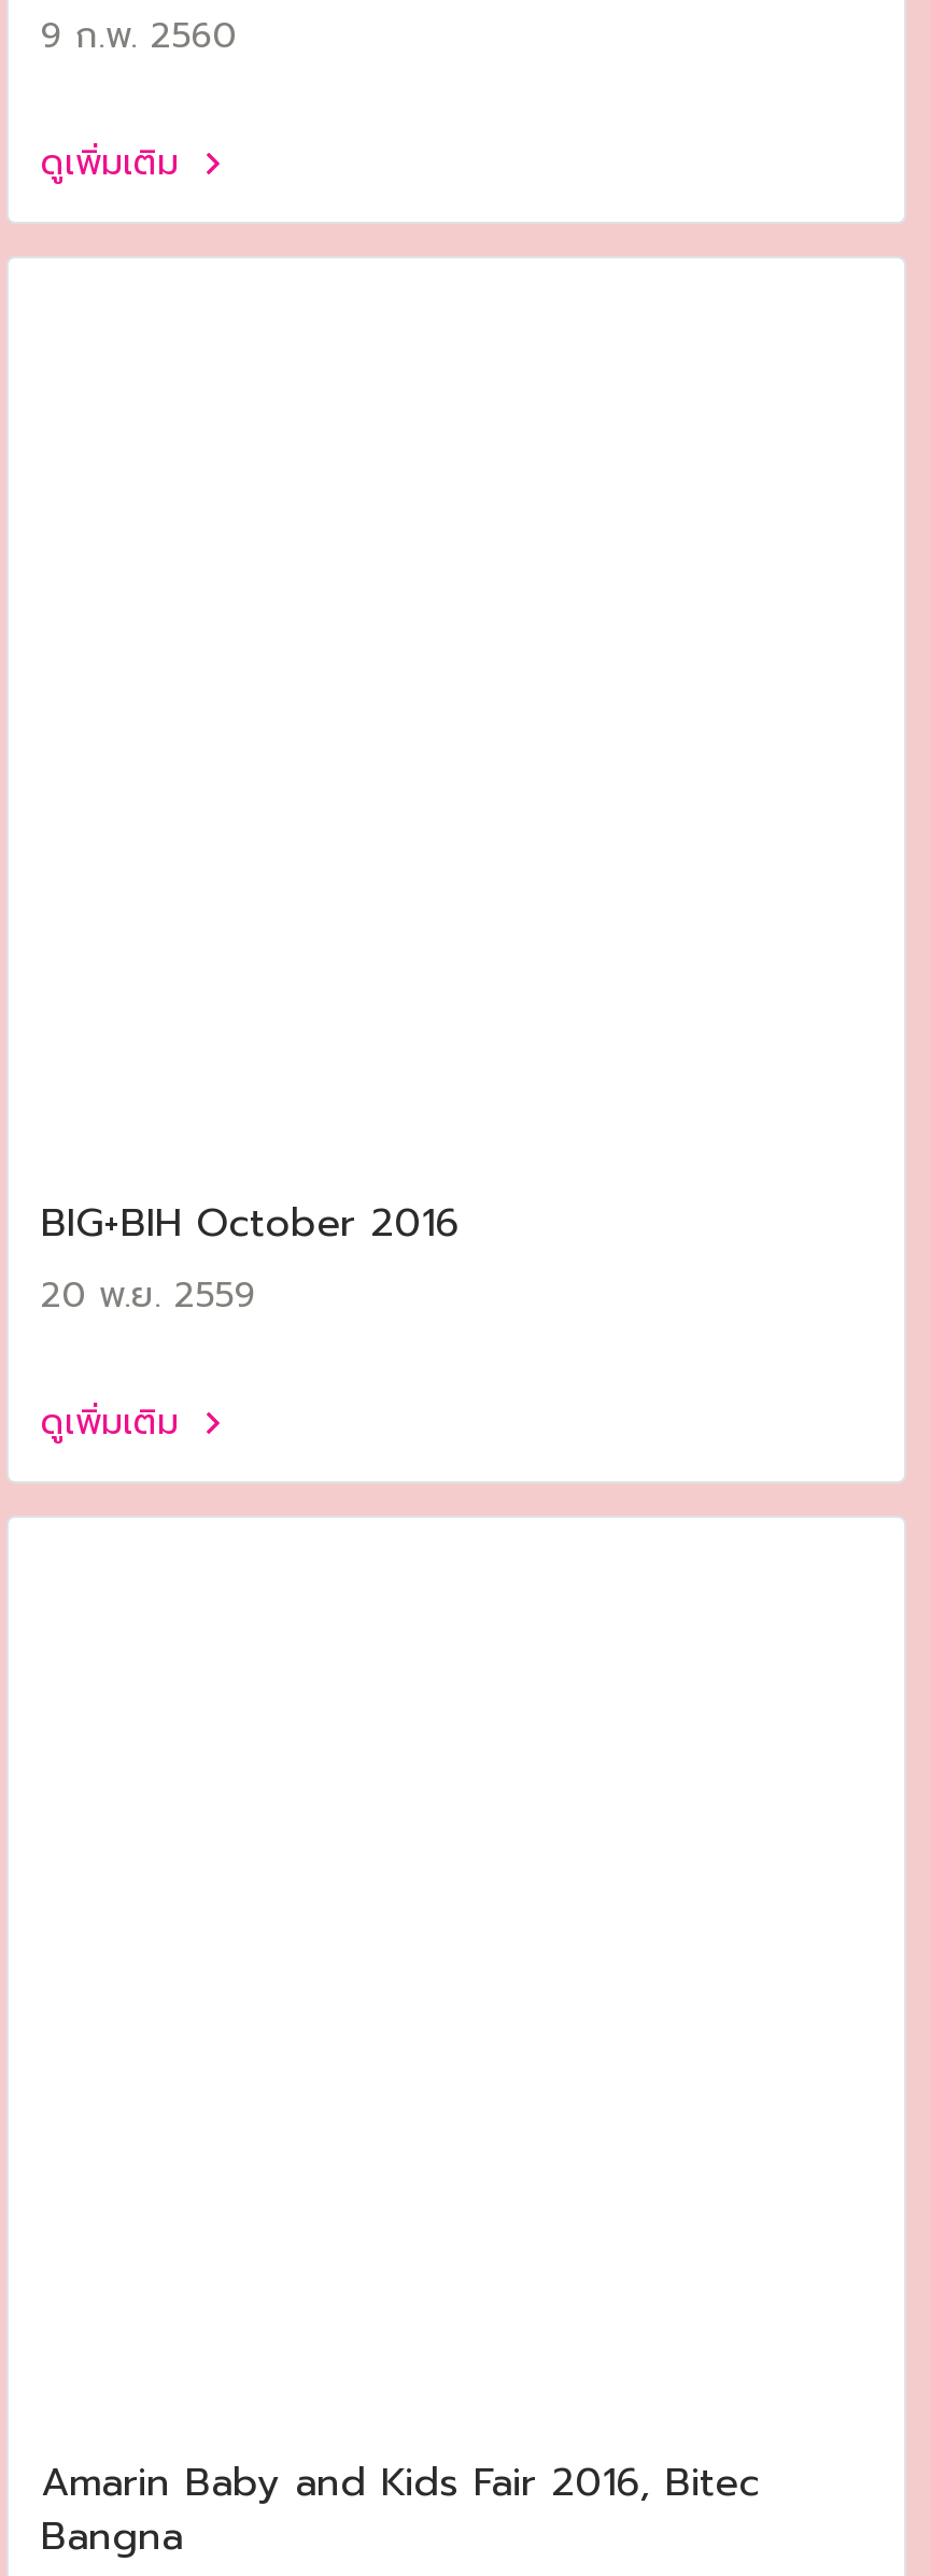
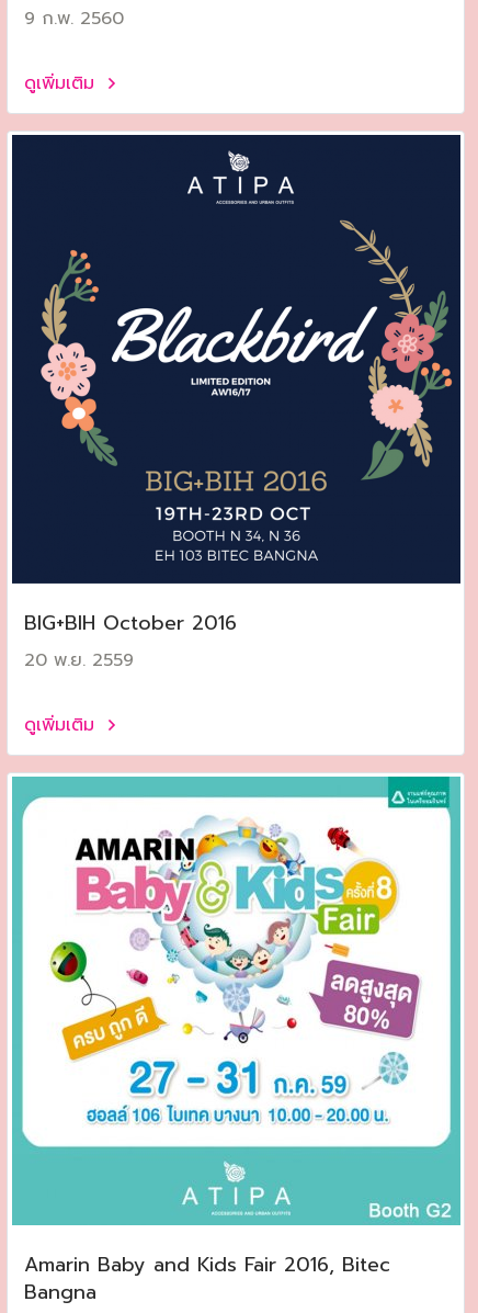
+ [image]

+ [image]
